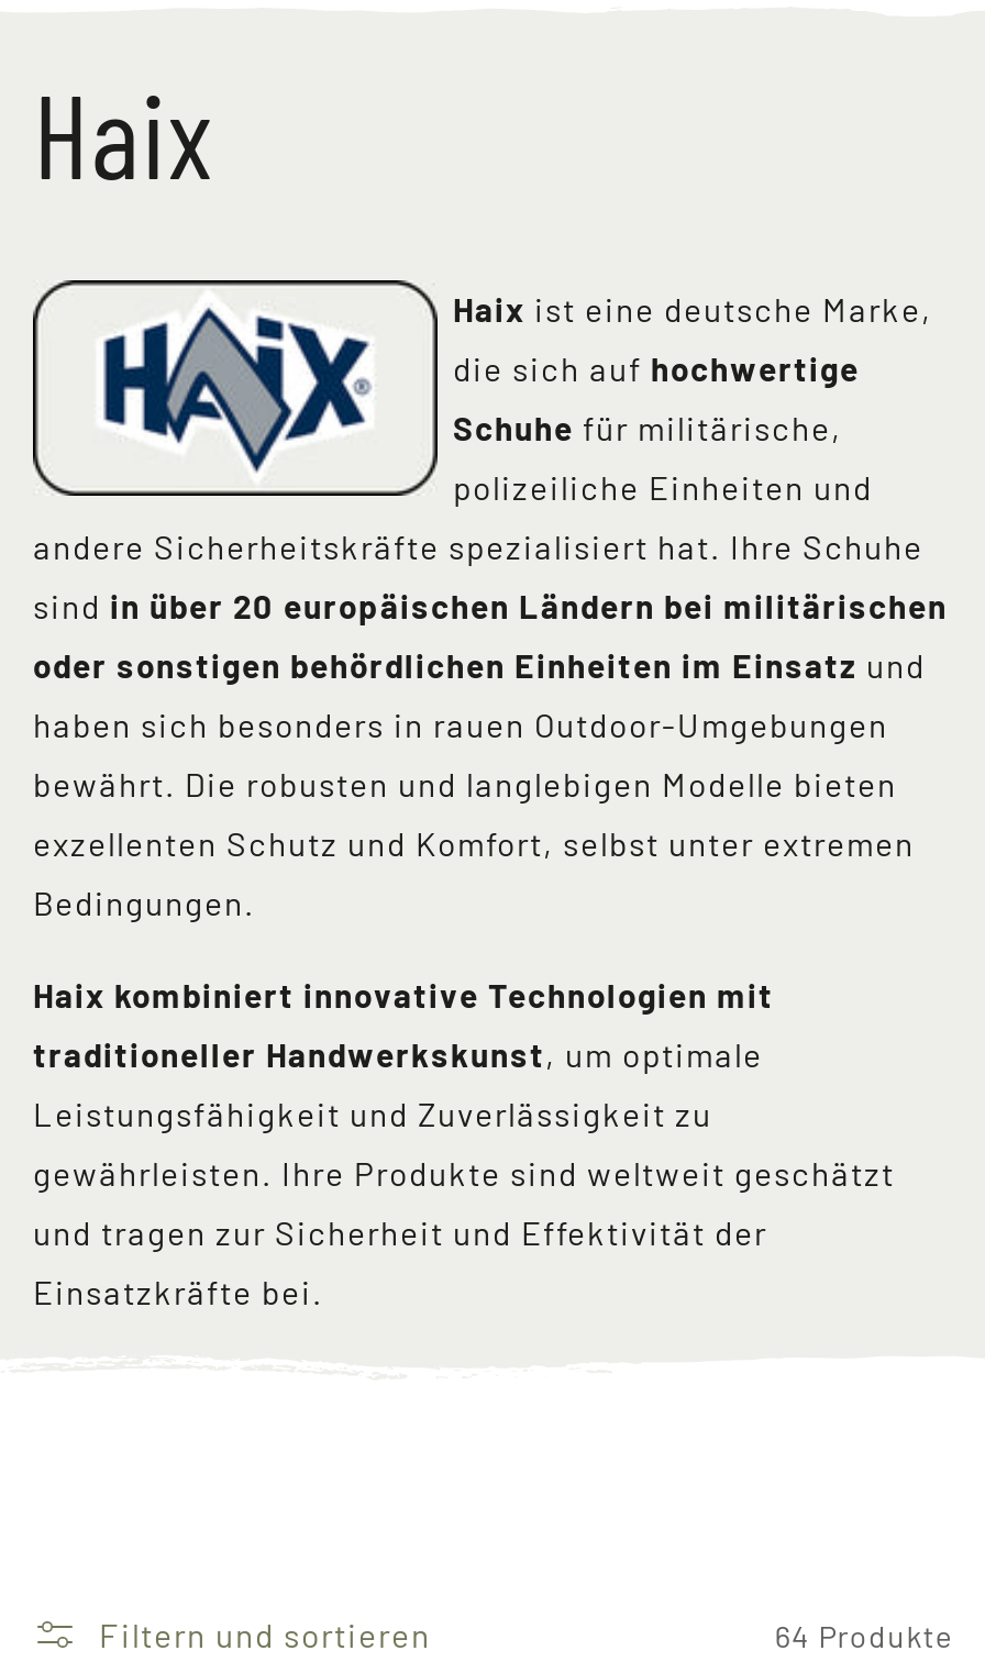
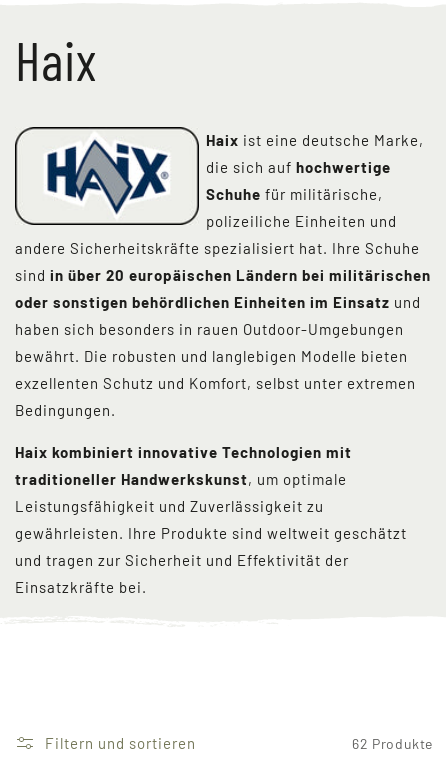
- 64 Produkte
+ 62 Produkte
